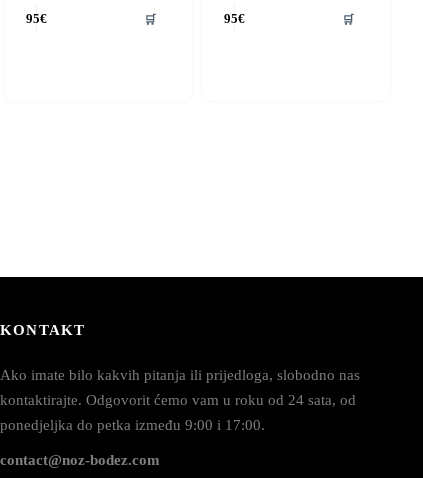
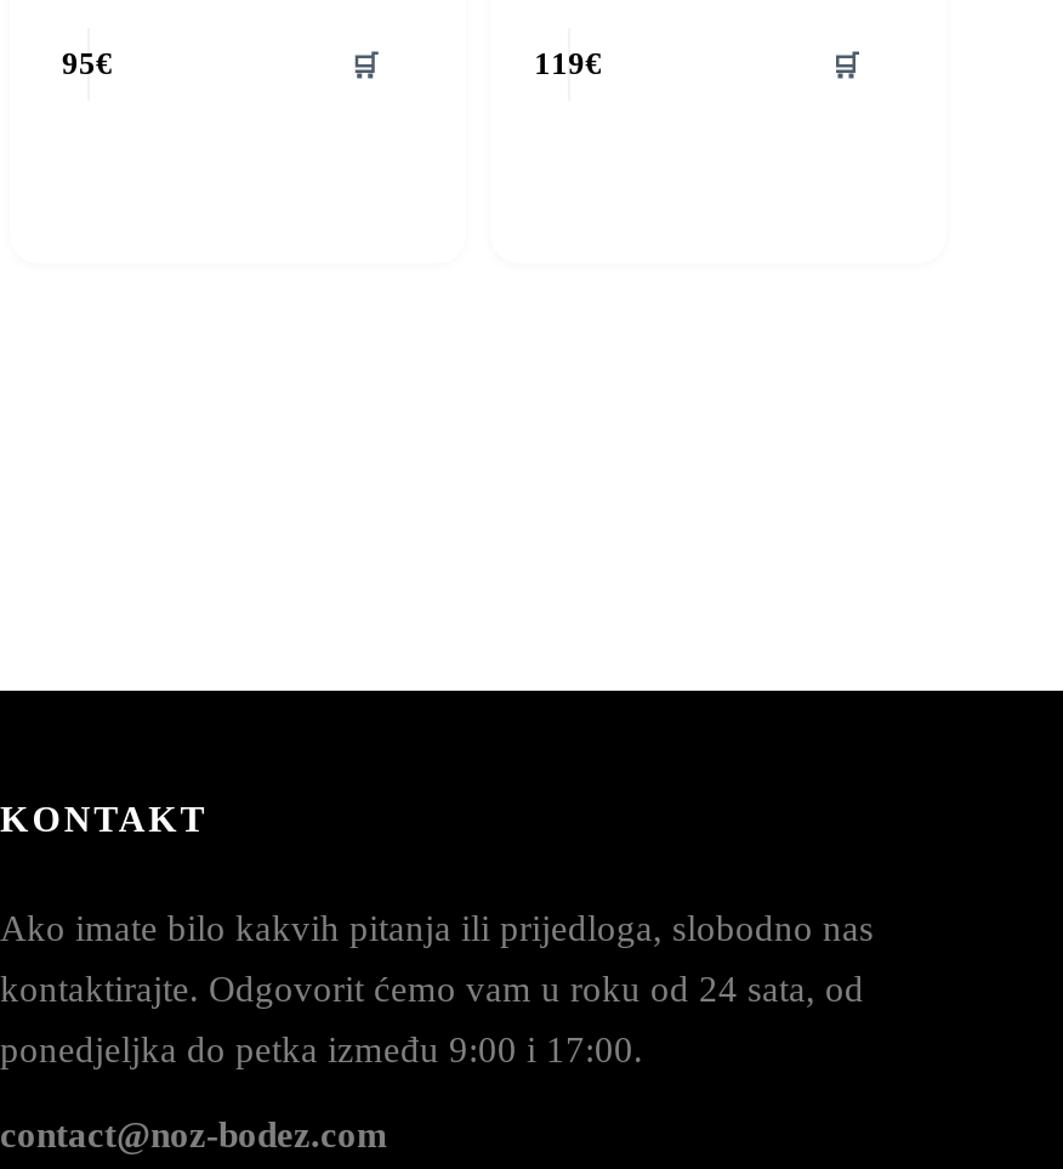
- 95€
+ 119€
